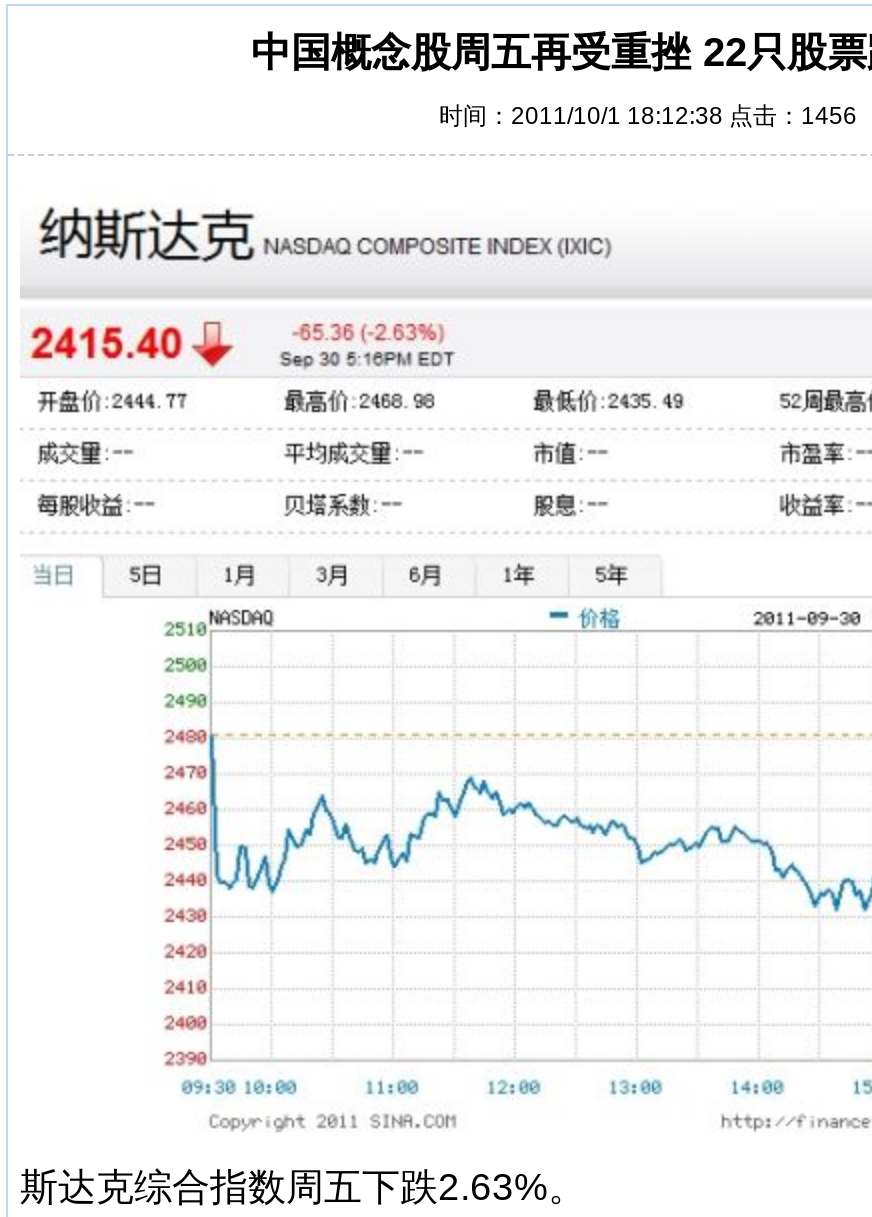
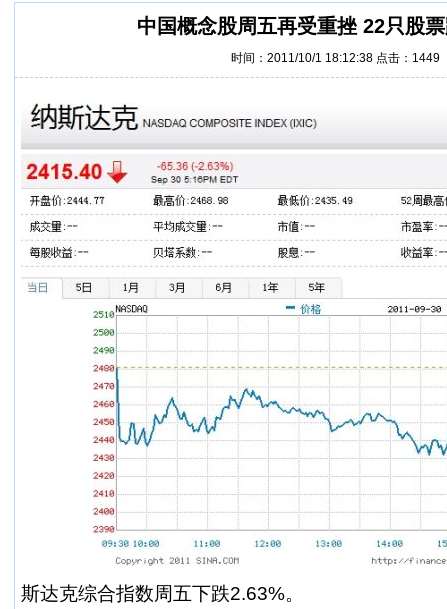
- 时间：2011/10/1 18:12:38 点击：1456
+ 时间：2011/10/1 18:12:38 点击：1449
